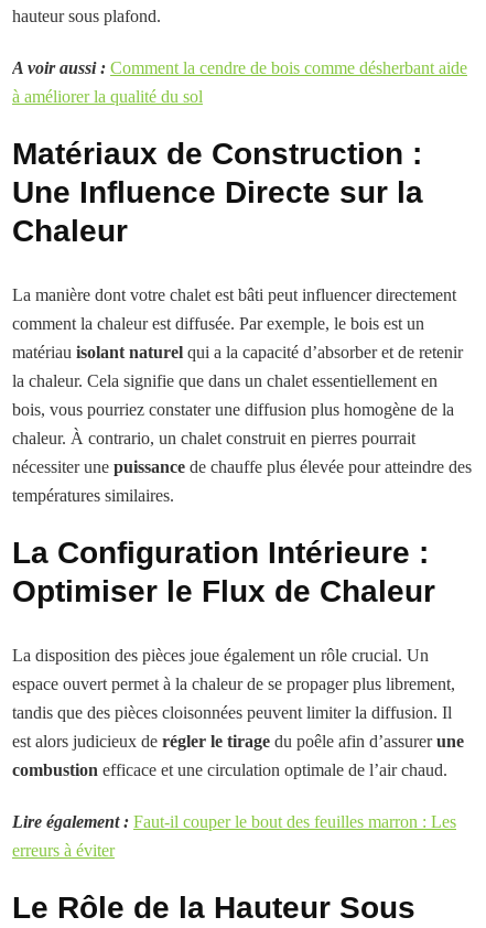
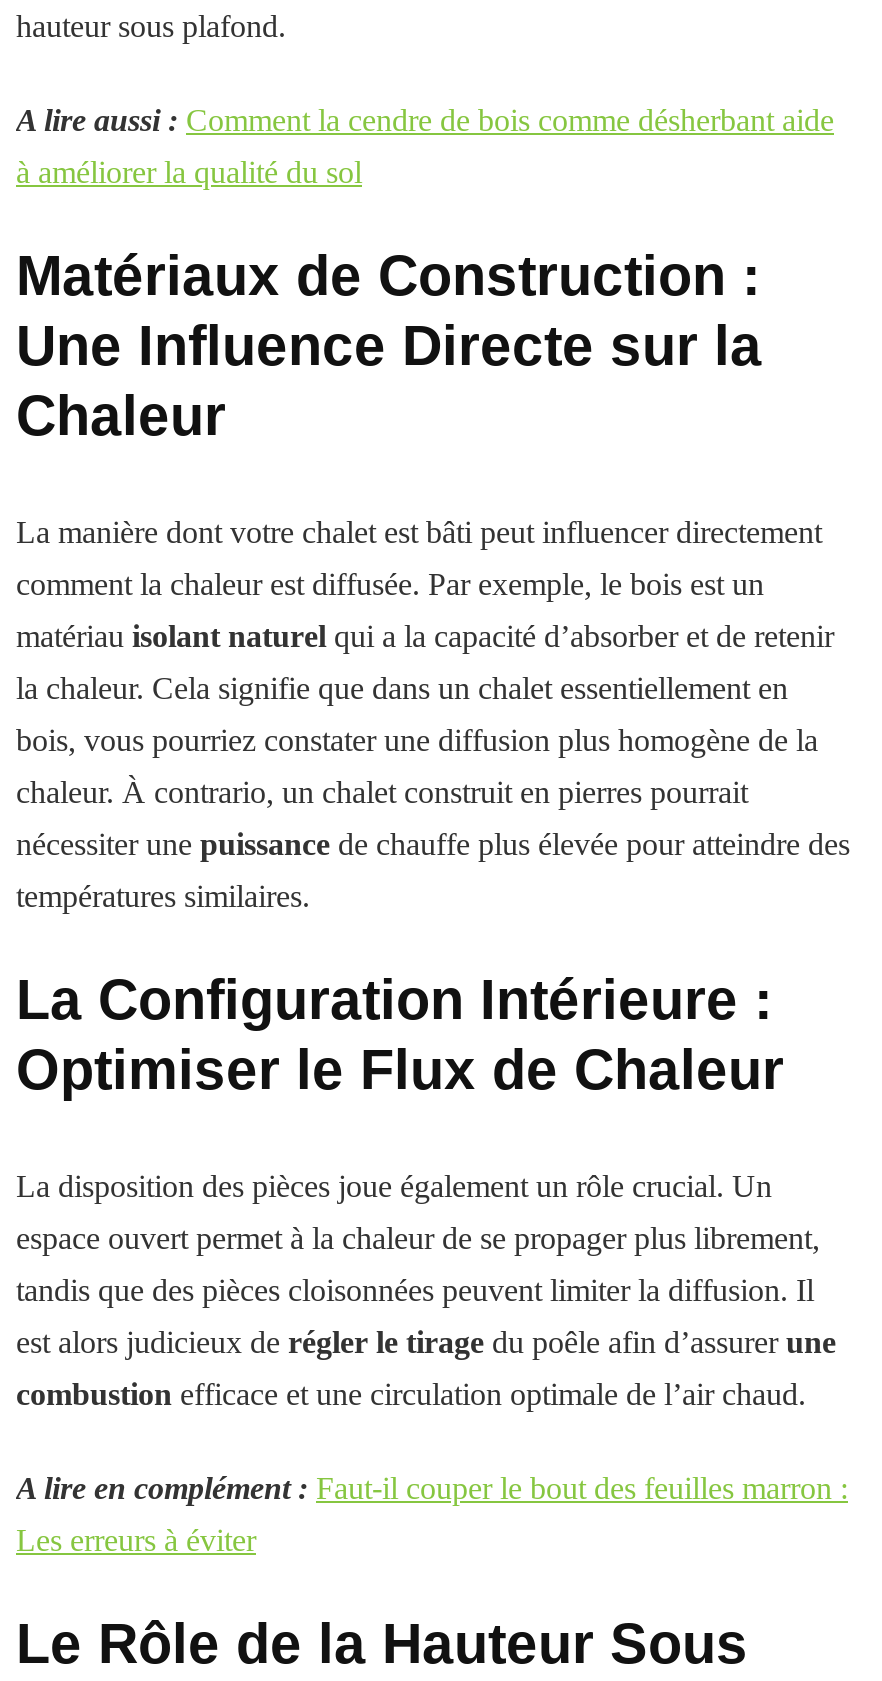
- A voir aussi : Comment la cendre de bois comme désherbant aide
+ A lire aussi : Comment la cendre de bois comme désherbant aide

- Lire également : Faut-il couper le bout des feuilles marron : Les
+ A lire en complément : Faut-il couper le bout des feuilles marron :

- erreurs à éviter
+ Les erreurs à éviter
